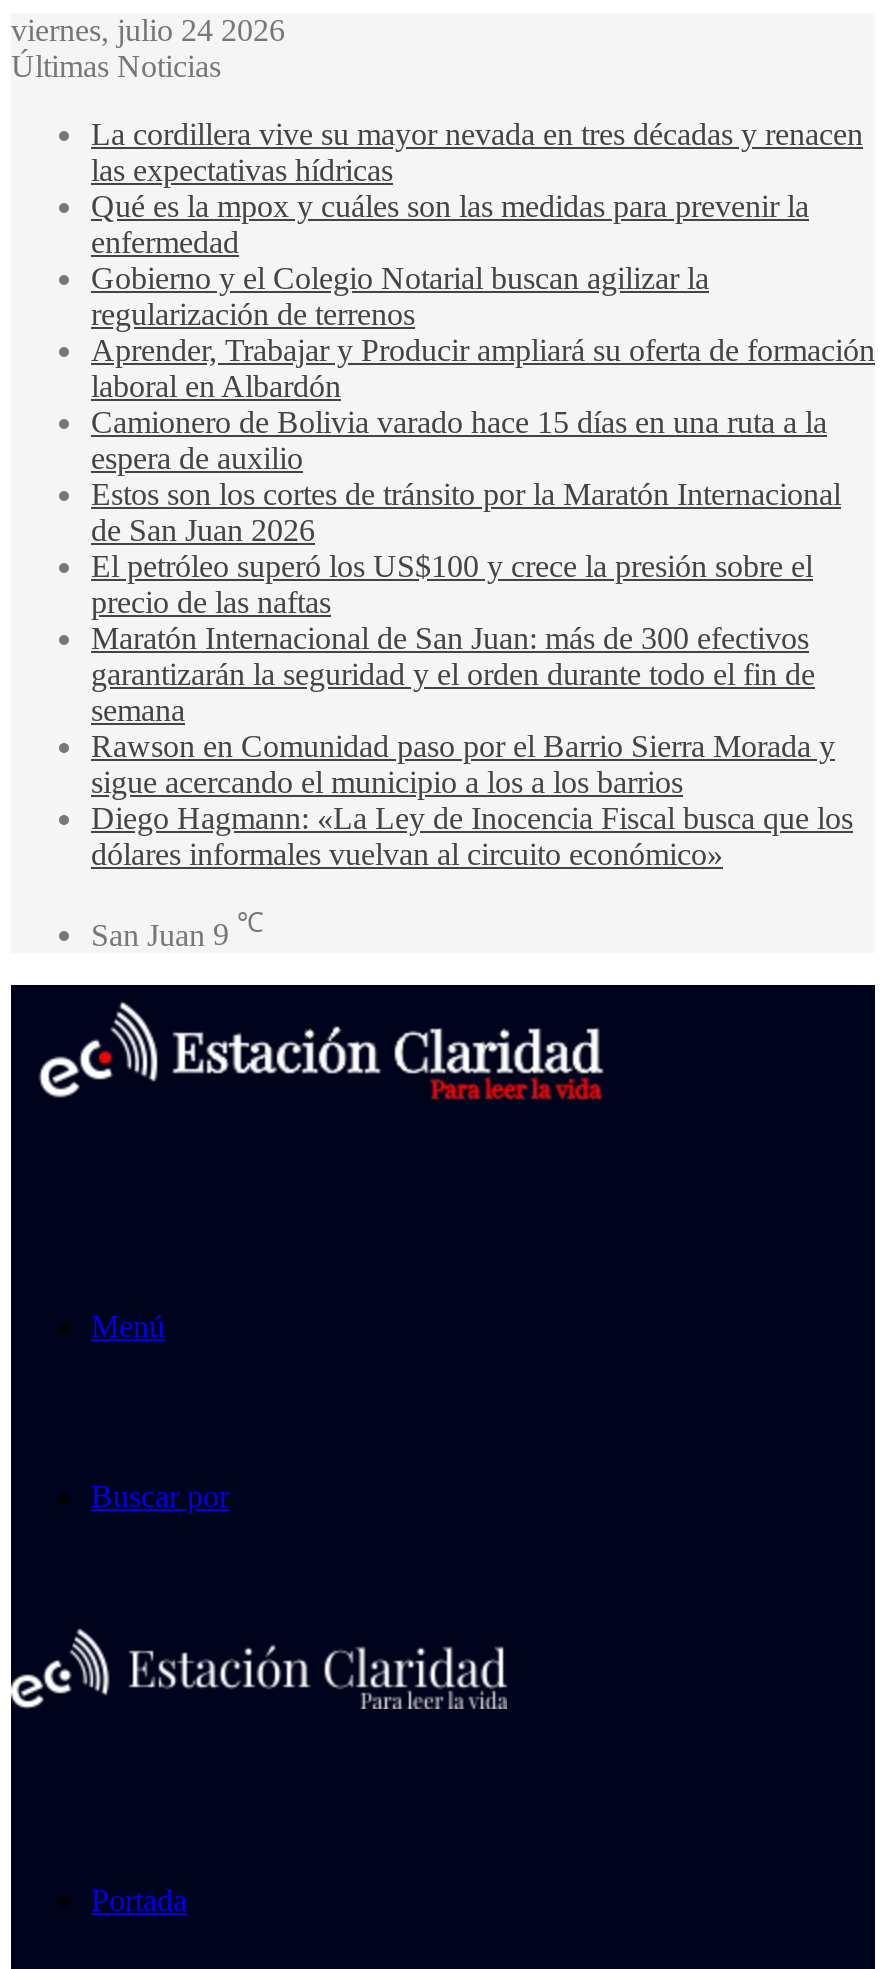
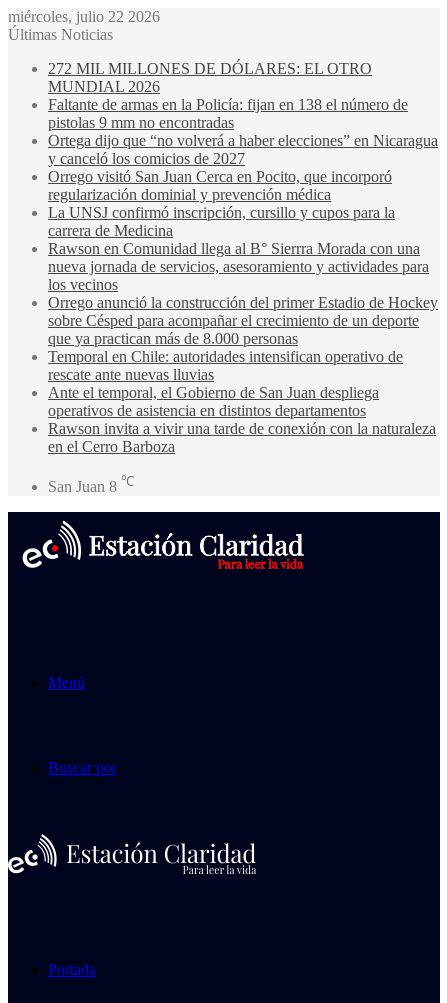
- viernes, julio 24 2026
+ miércoles, julio 22 2026

- La cordillera vive su mayor nevada en tres décadas y renacen
- las expectativas hídricas
- Qué es la mpox y cuáles son las medidas para prevenir la
- enfermedad
- Gobierno y el Colegio Notarial buscan agilizar la
- regularización de terrenos
- Aprender, Trabajar y Producir ampliará su oferta de formación
- laboral en Albardón
- Camionero de Bolivia varado hace 15 días en una ruta a la
- espera de auxilio
- Estos son los cortes de tránsito por la Maratón Internacional
- de San Juan 2026
- El petróleo superó los US$100 y crece la presión sobre el
- precio de las naftas
- Maratón Internacional de San Juan: más de 300 efectivos
- garantizarán la seguridad y el orden durante todo el fin de
- semana
- Rawson en Comunidad paso por el Barrio Sierra Morada y
- sigue acercando el municipio a los a los barrios
- Diego Hagmann: «La Ley de Inocencia Fiscal busca que los
- dólares informales vuelvan al circuito económico»
+ 272 MIL MILLONES DE DÓLARES: EL OTRO
+ MUNDIAL 2026
+ Faltante de armas en la Policía: fijan en 138 el número de
+ pistolas 9 mm no encontradas
+ Ortega dijo que “no volverá a haber elecciones” en Nicaragua
+ y canceló los comicios de 2027
+ Orrego visitó San Juan Cerca en Pocito, que incorporó
+ regularización dominial y prevención médica
+ La UNSJ confirmó inscripción, cursillo y cupos para la
+ carrera de Medicina
+ Rawson en Comunidad llega al B° Sierrra Morada con una
+ nueva jornada de servicios, asesoramiento y actividades para
+ los vecinos
+ Orrego anunció la construcción del primer Estadio de Hockey
+ sobre Césped para acompañar el crecimiento de un deporte
+ que ya practican más de 8.000 personas
+ Temporal en Chile: autoridades intensifican operativo de
+ rescate ante nuevas lluvias
+ Ante el temporal, el Gobierno de San Juan despliega
+ operativos de asistencia en distintos departamentos
+ Rawson invita a vivir una tarde de conexión con la naturaleza
+ en el Cerro Barboza

- San Juan 9 ℃
+ San Juan 8 ℃
